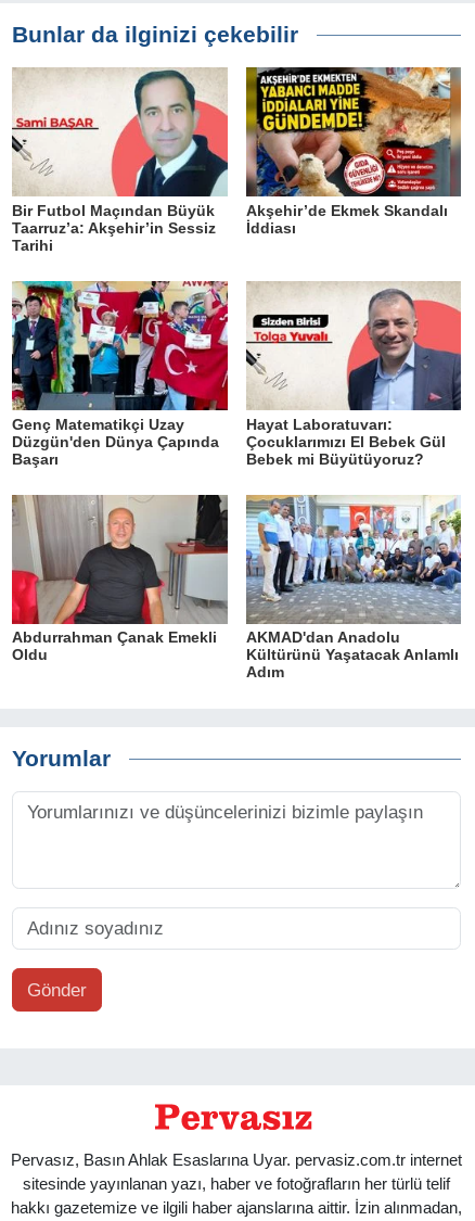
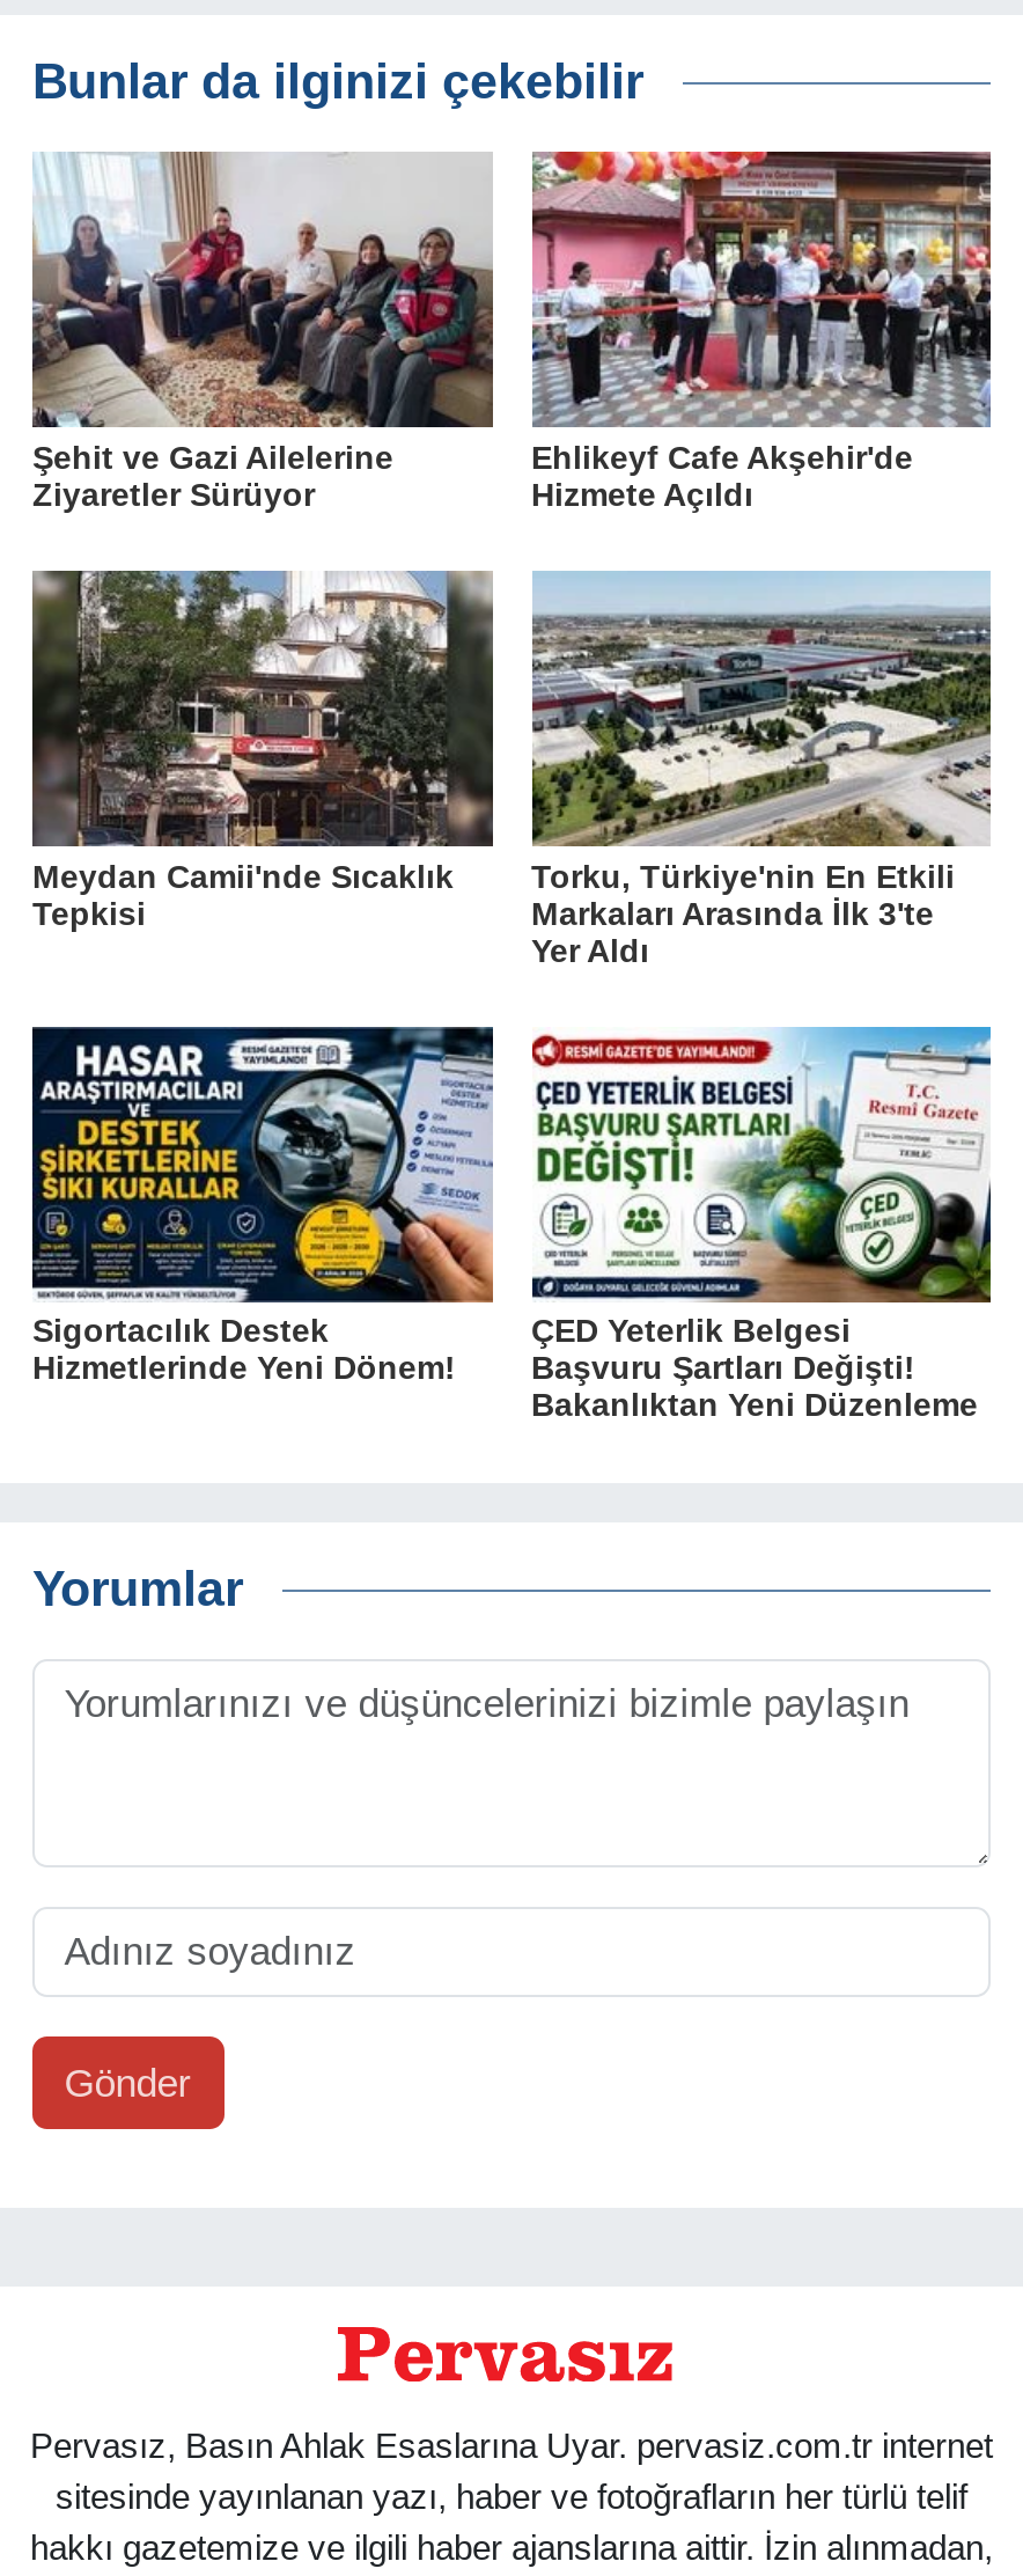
- [image]
- Bir Futbol Maçından Büyük
- Taarruz’a: Akşehir’in Sessiz
- Tarihi
+ [image]
+ Şehit ve Gazi Ailelerine
+ Ziyaretler Sürüyor

- [image]
- Akşehir’de Ekmek Skandalı
- İddiası
+ [image]
+ Ehlikeyf Cafe Akşehir'de
+ Hizmete Açıldı

- [image]
- Genç Matematikçi Uzay
- Düzgün'den Dünya Çapında
- Başarı
+ [image]
+ Meydan Camii'nde Sıcaklık
+ Tepkisi

- [image]
- Hayat Laboratuvarı:
- Çocuklarımızı El Bebek Gül
- Bebek mi Büyütüyoruz?
+ [image]
+ Torku, Türkiye'nin En Etkili
+ Markaları Arasında İlk 3'te
+ Yer Aldı

- [image]
- Abdurrahman Çanak Emekli
- Oldu
+ [image]
+ Sigortacılık Destek
+ Hizmetlerinde Yeni Dönem!

- [image]
- AKMAD'dan Anadolu
- Kültürünü Yaşatacak Anlamlı
- Adım
+ [image]
+ ÇED Yeterlik Belgesi
+ Başvuru Şartları Değişti!
+ Bakanlıktan Yeni Düzenleme
